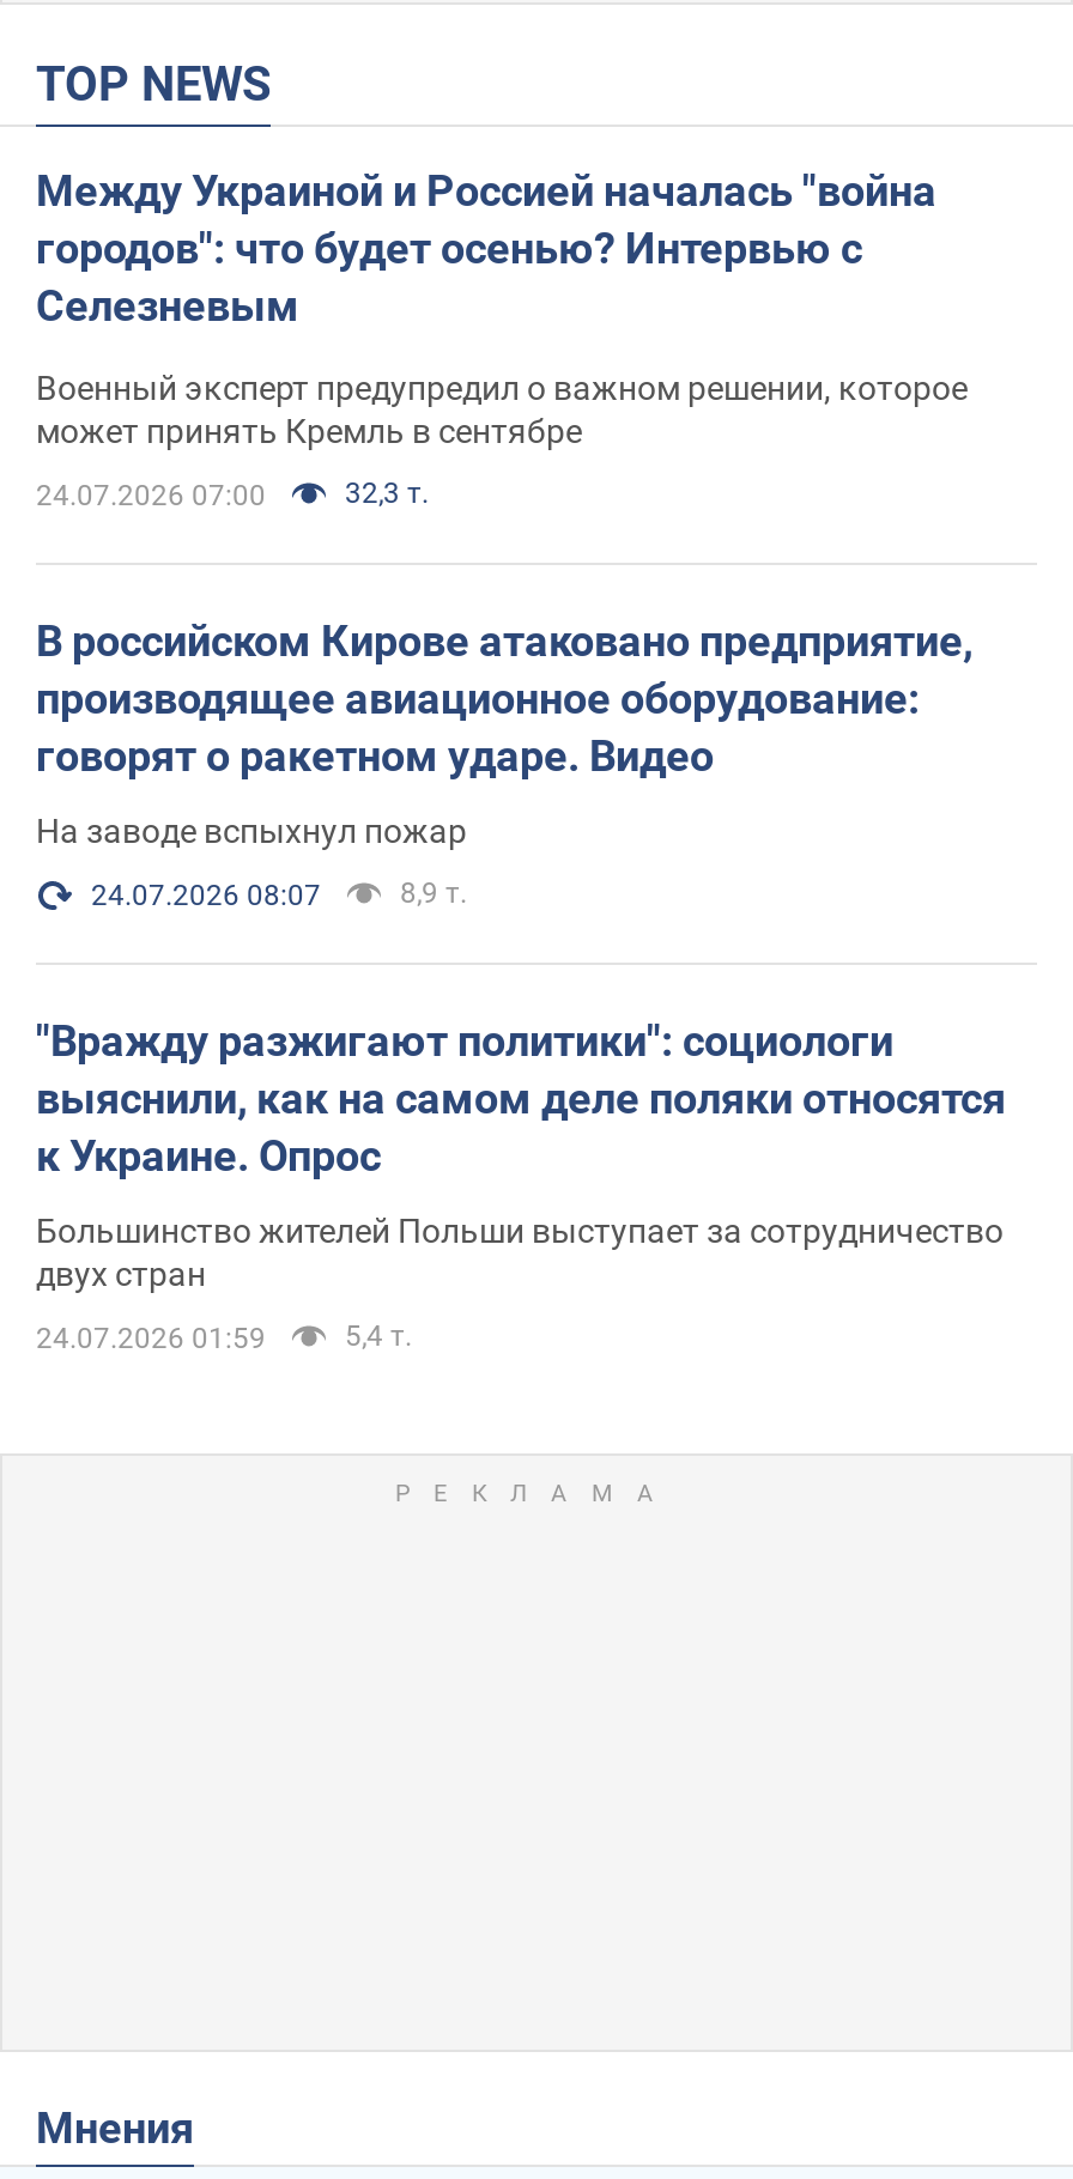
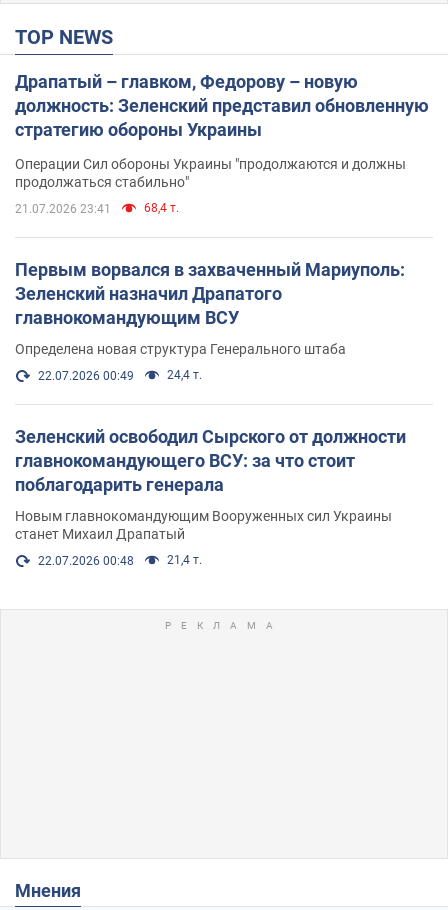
- Между Украиной и Россией началась "война
- городов": что будет осенью? Интервью с
- Селезневым
+ Драпатый – главком, Федорову – новую
+ должность: Зеленский представил обновленную
+ стратегию обороны Украины

- Военный эксперт предупредил о важном решении, которое
- может принять Кремль в сентябре
+ Операции Сил обороны Украины "продолжаются и должны
+ продолжаться стабильно"

- 24.07.2026 07:00
- 32,3 т.
+ 21.07.2026 23:41
+ 68,4 т.

- В российском Кирове атаковано предприятие,
- производящее авиационное оборудование:
- говорят о ракетном ударе. Видео
+ Первым ворвался в захваченный Мариуполь:
+ Зеленский назначил Драпатого
+ главнокомандующим ВСУ

- На заводе вспыхнул пожар
+ Определена новая структура Генерального штаба

- 24.07.2026 08:07
- 8,9 т.
+ 22.07.2026 00:49
+ 24,4 т.

- "Вражду разжигают политики": социологи
- выяснили, как на самом деле поляки относятся
- к Украине. Опрос
+ Зеленский освободил Сырского от должности
+ главнокомандующего ВСУ: за что стоит
+ поблагодарить генерала

- Большинство жителей Польши выступает за сотрудничество
- двух стран
+ Новым главнокомандующим Вооруженных сил Украины
+ станет Михаил Драпатый

- 24.07.2026 01:59
- 5,4 т.
+ 22.07.2026 00:48
+ 21,4 т.
